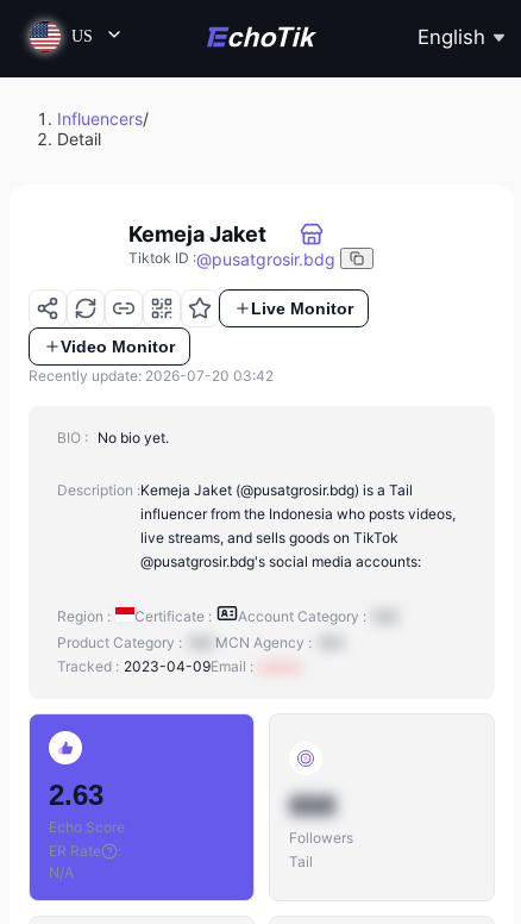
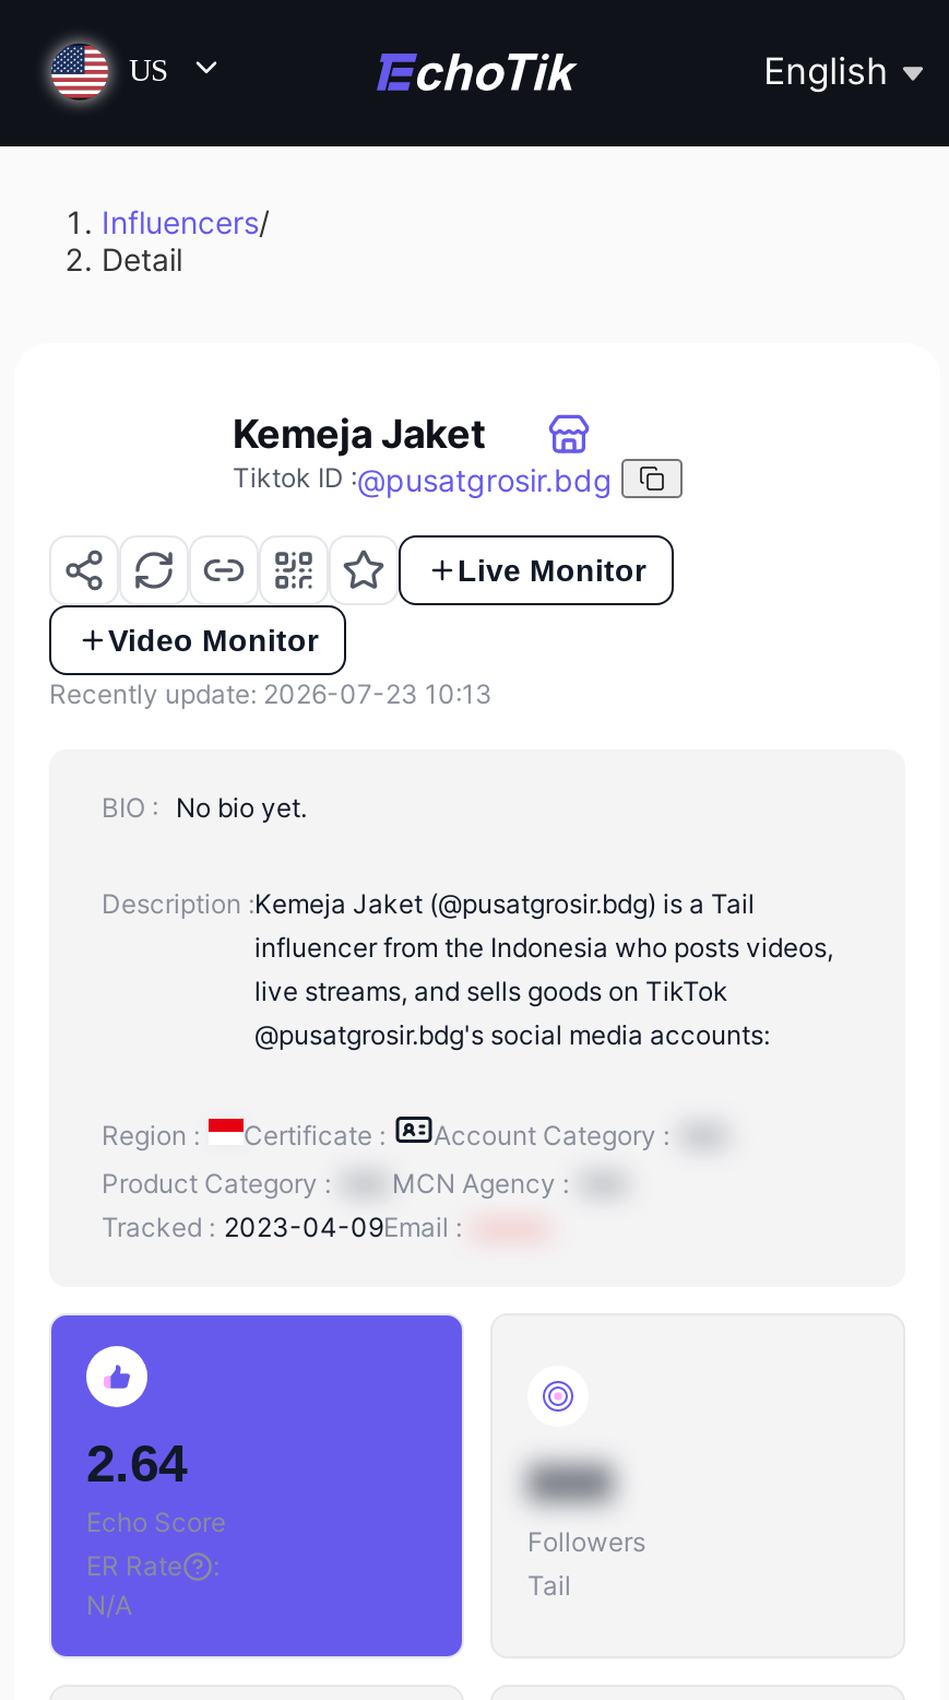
- Recently update: 2026-07-20 03:42
+ Recently update: 2026-07-23 10:13

- 2.63
+ 2.64
